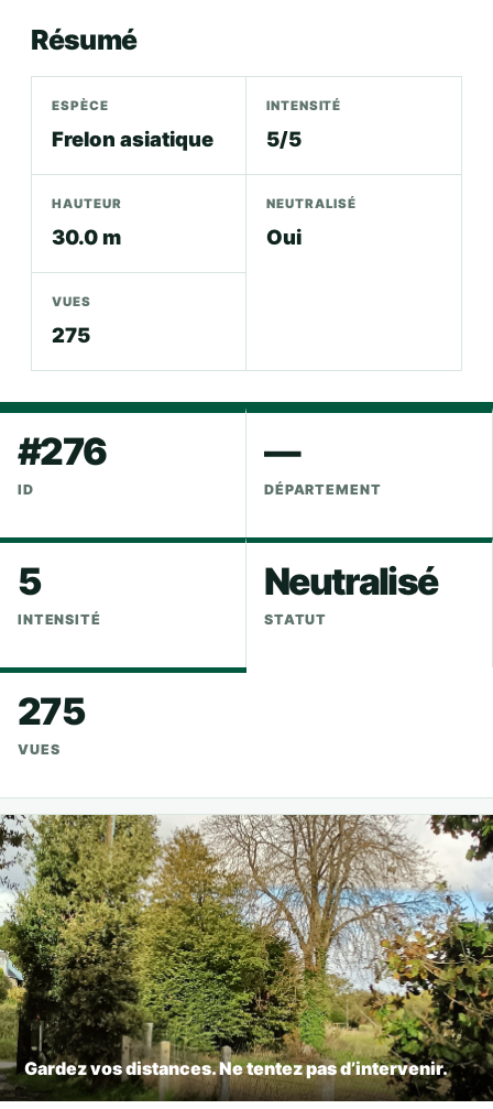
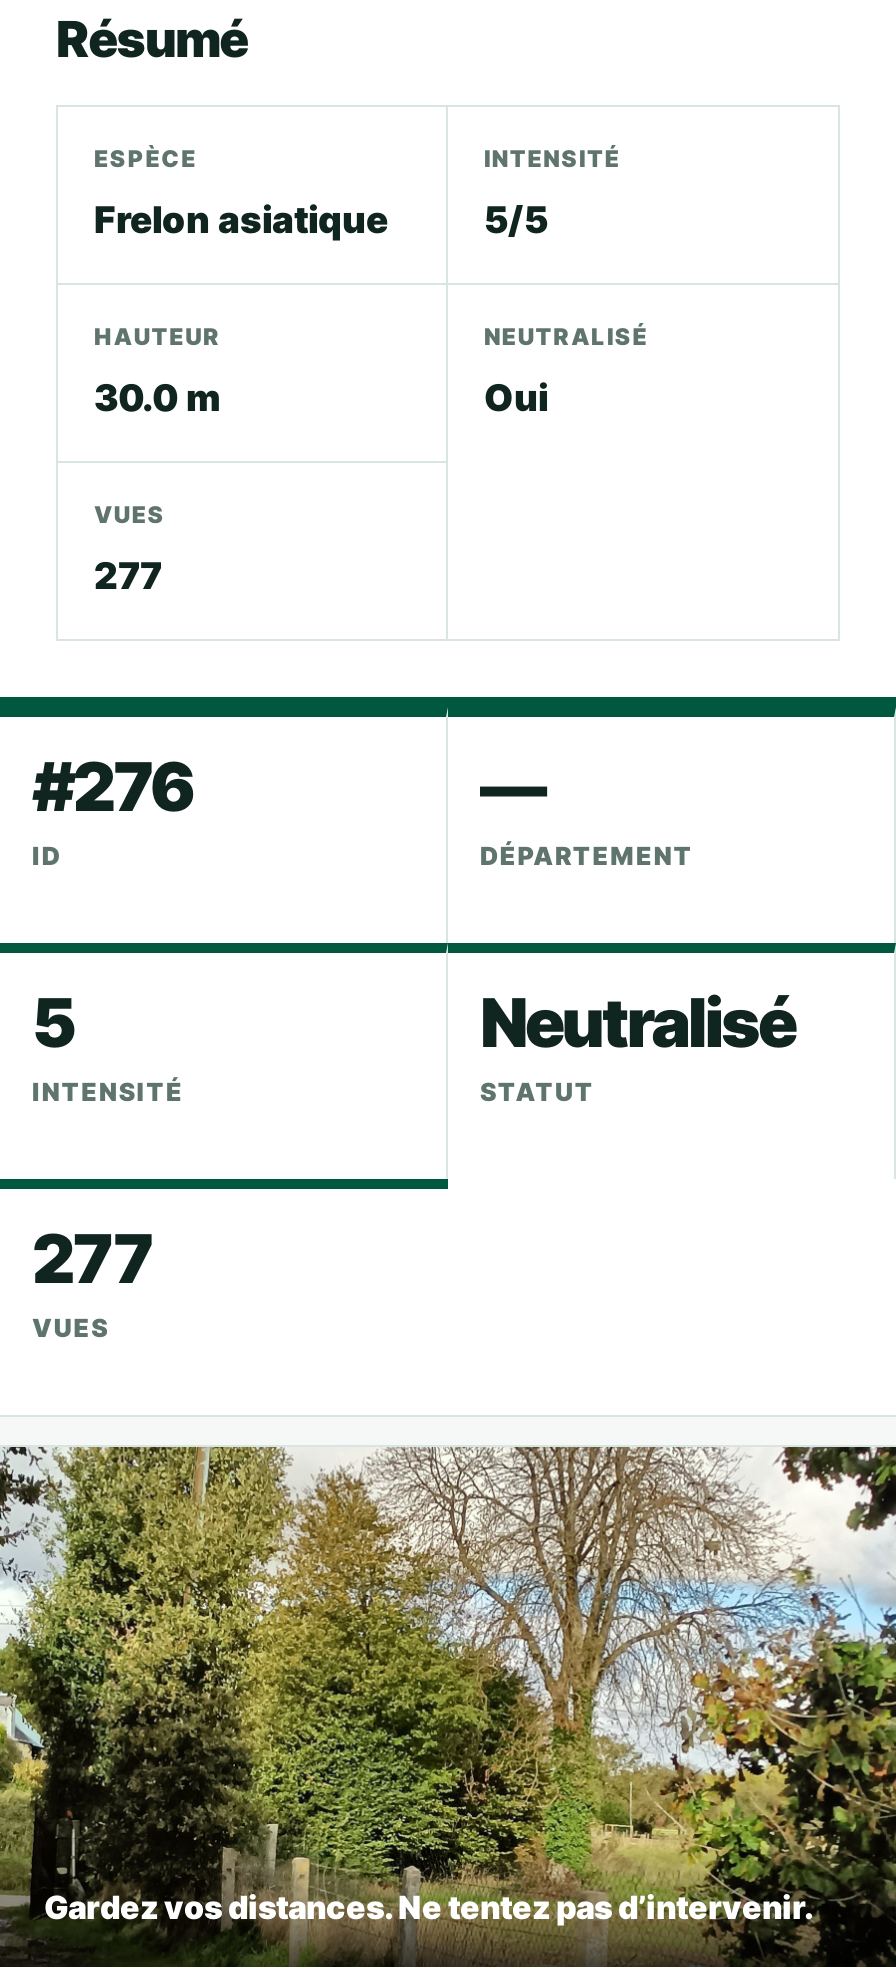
- 275
+ 277

- 275
+ 277
